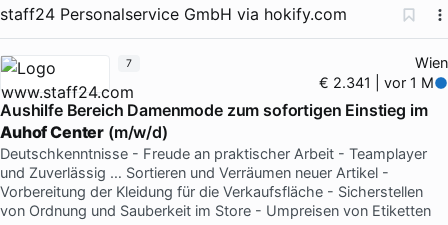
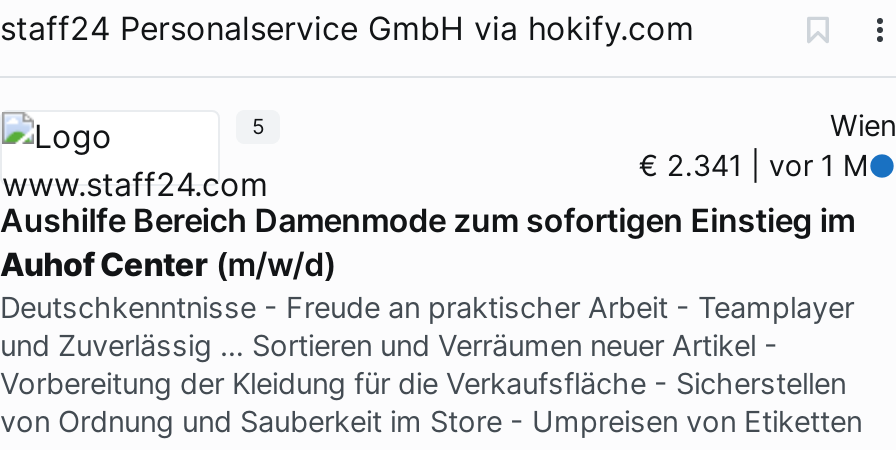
- 7
+ 5
